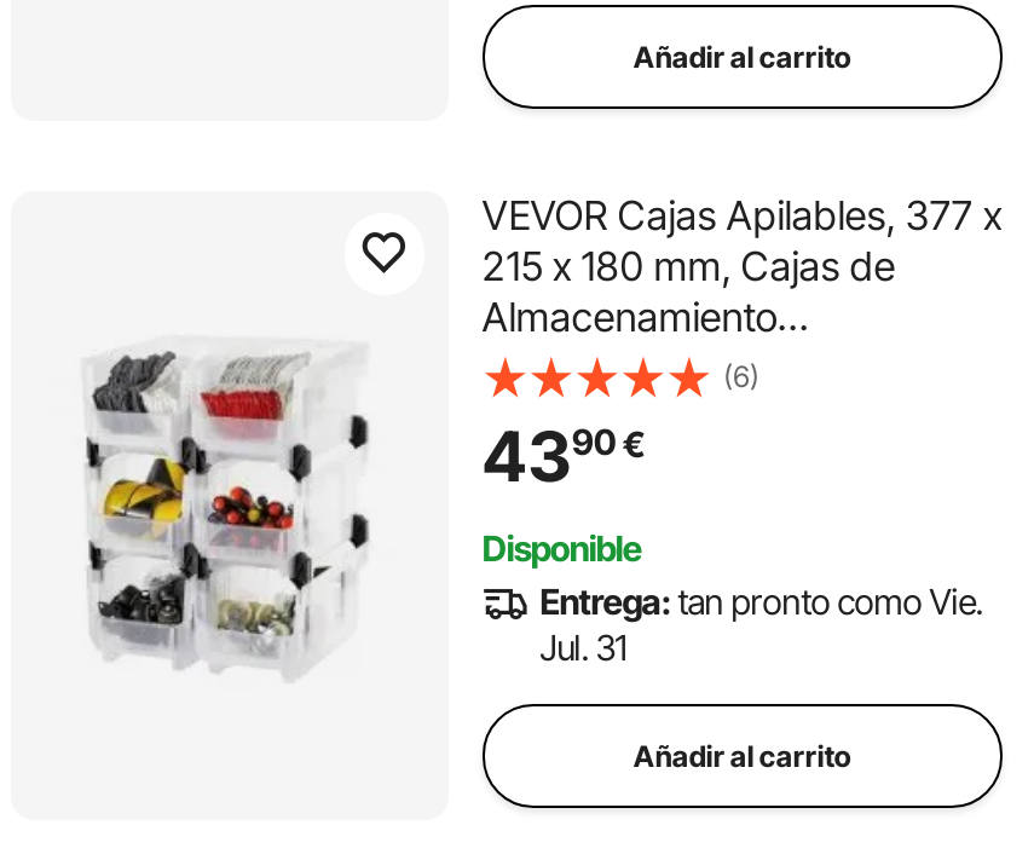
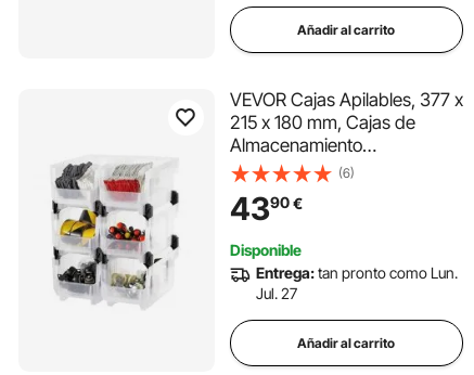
- Entrega: tan pronto como Vie.
+ Entrega: tan pronto como Lun.

- Jul. 31
+ Jul. 27
